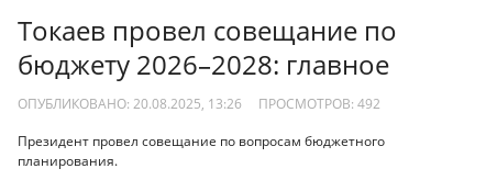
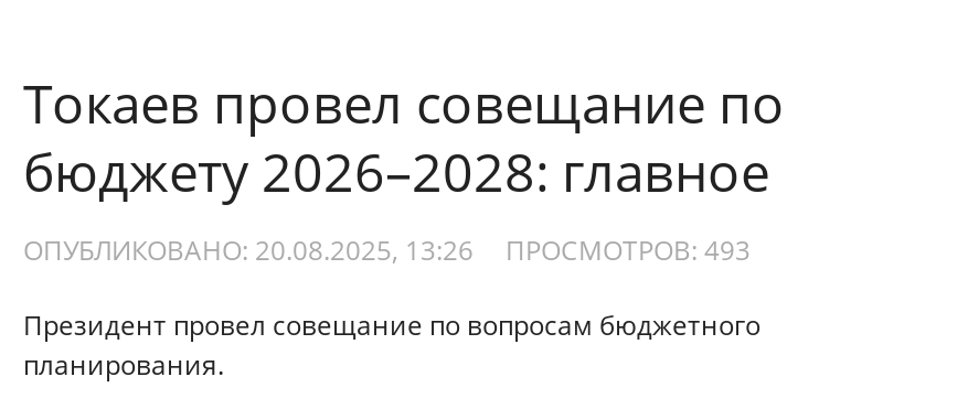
- ОПУБЛИКОВАНО: 20.08.2025, 13:26 ПРОСМОТРОВ: 492
+ ОПУБЛИКОВАНО: 20.08.2025, 13:26 ПРОСМОТРОВ: 493
